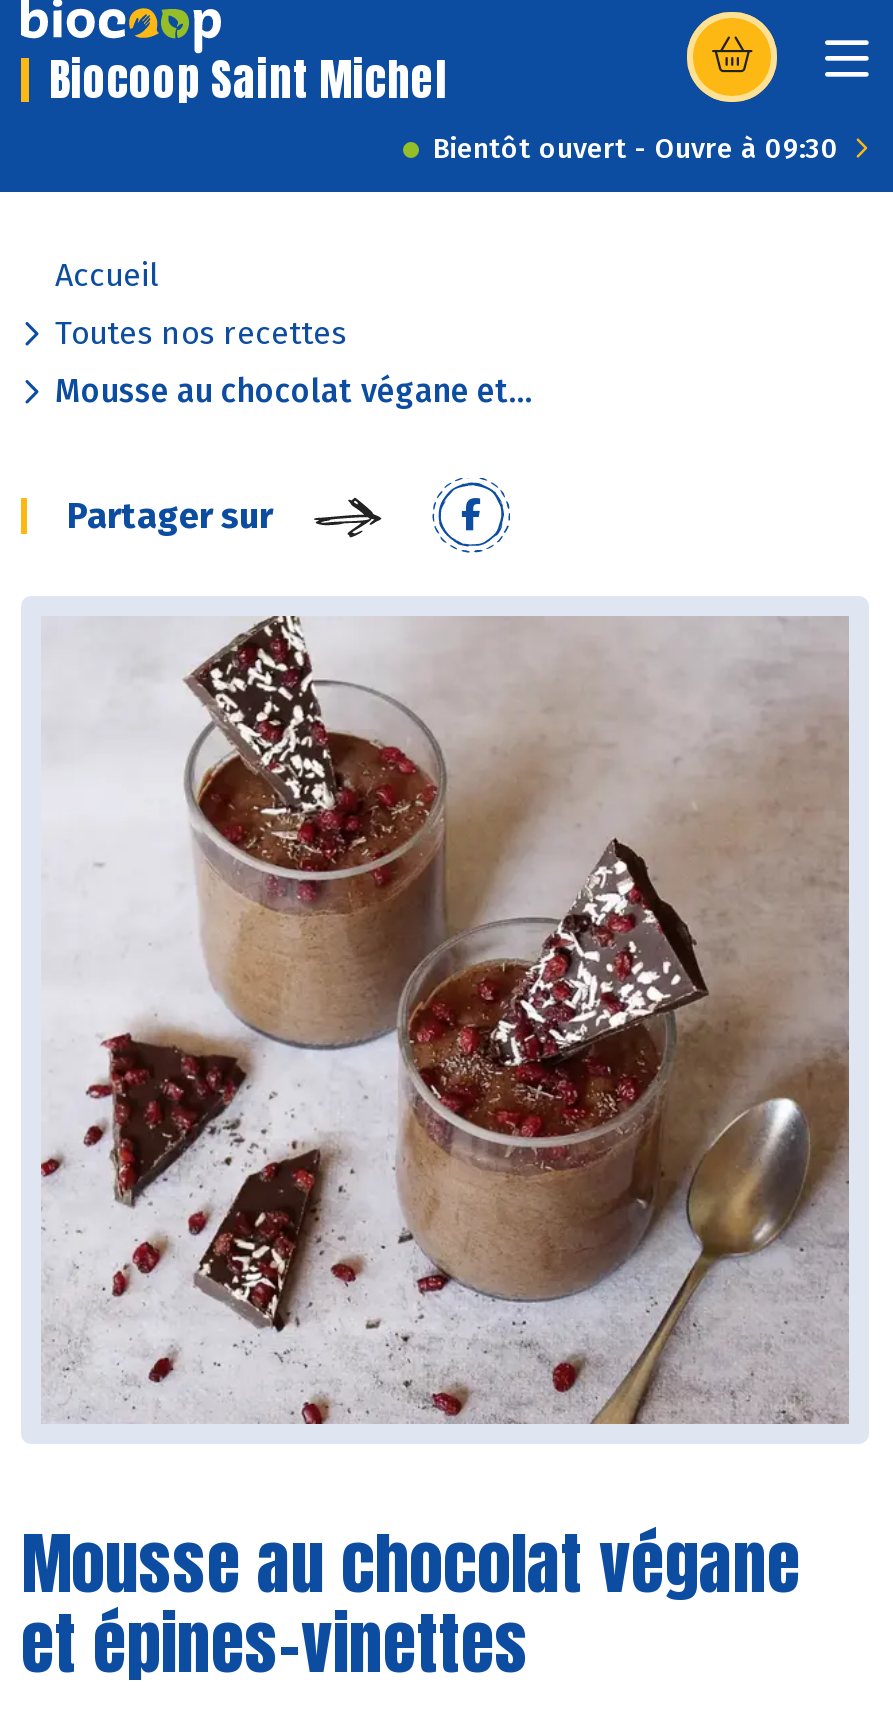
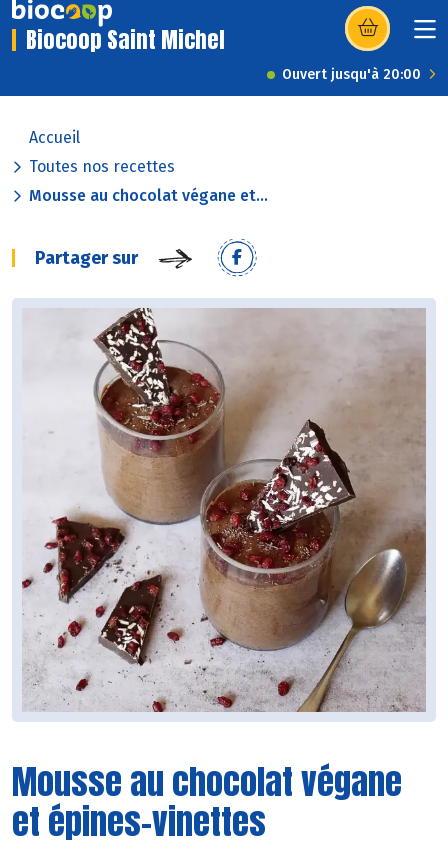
- Bientôt ouvert - Ouvre à 09:30
+ Ouvert jusqu'à 20:00
